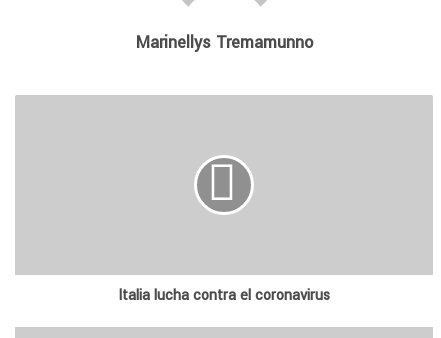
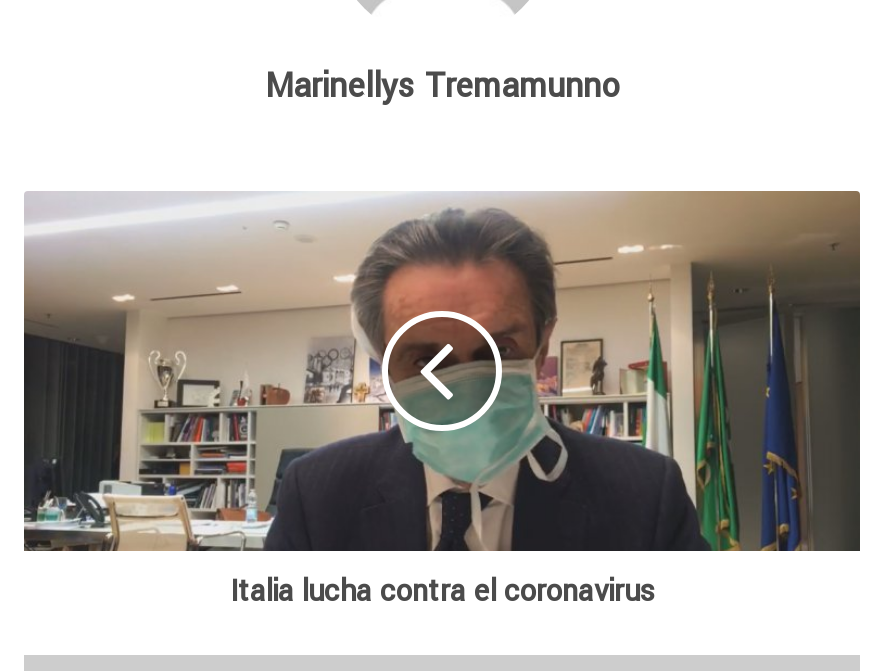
+ [image]
